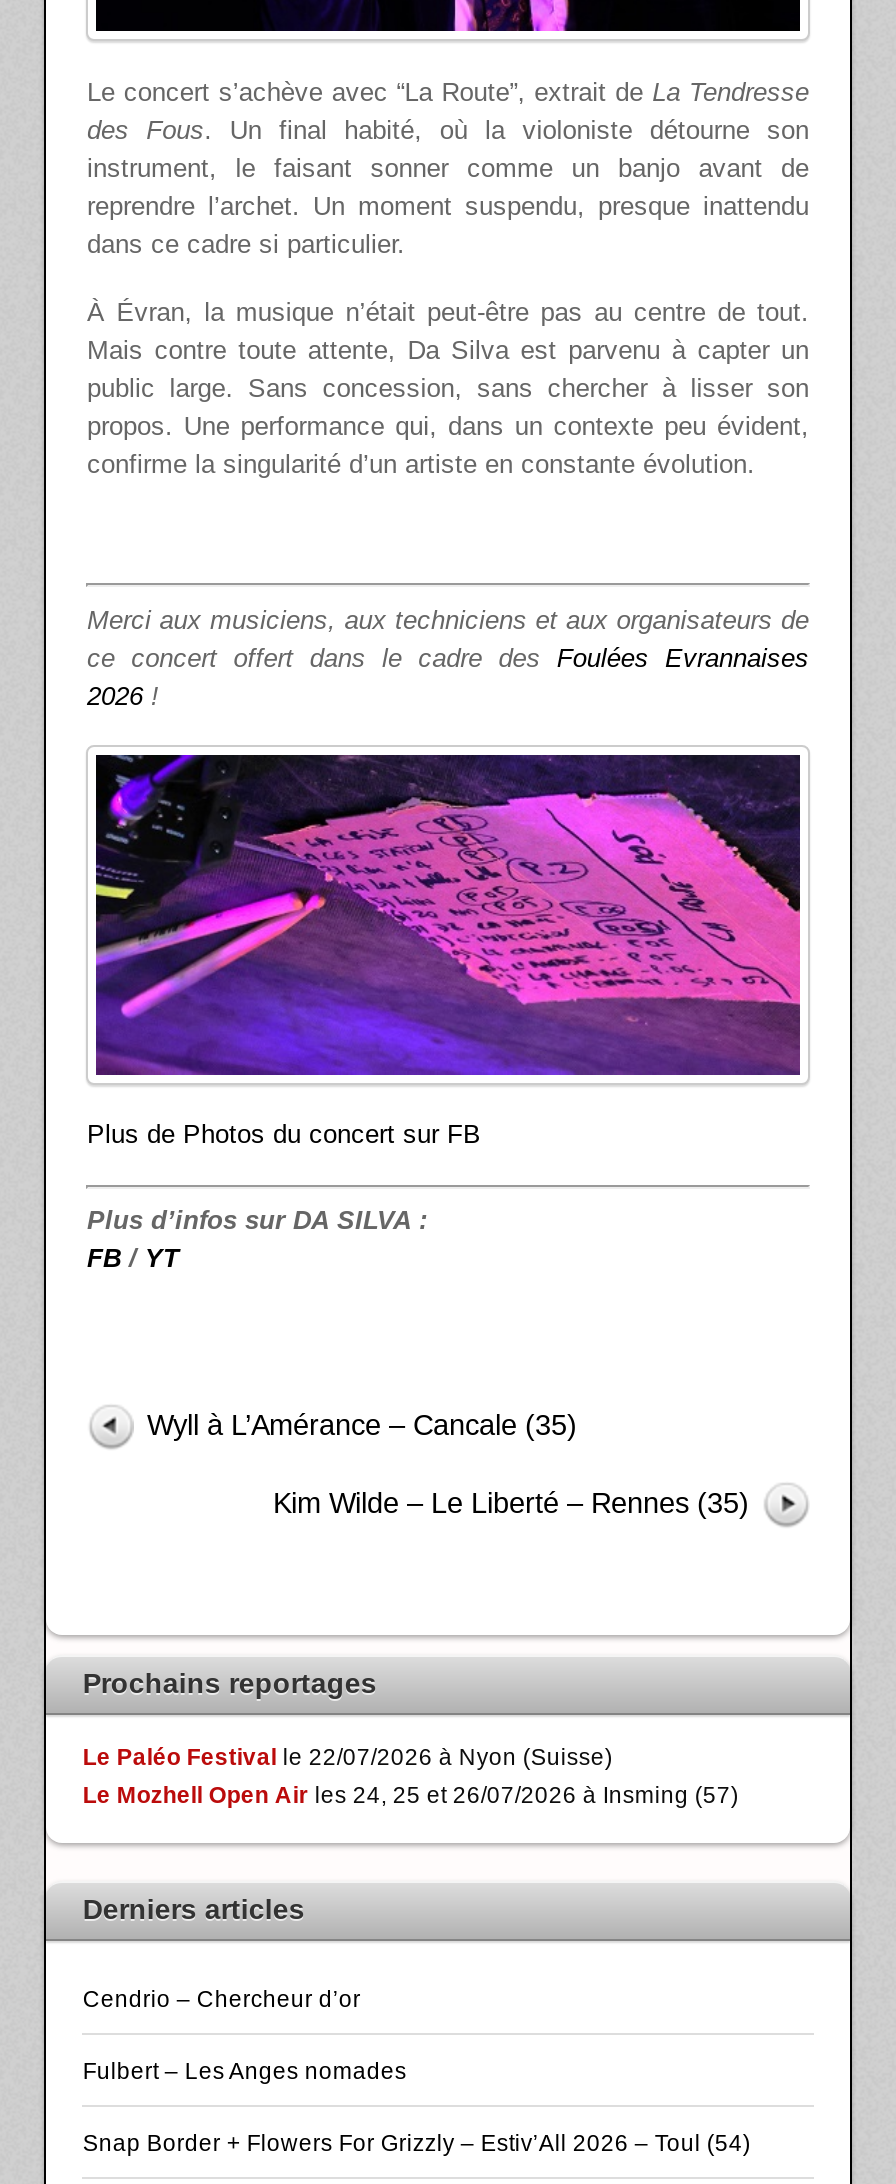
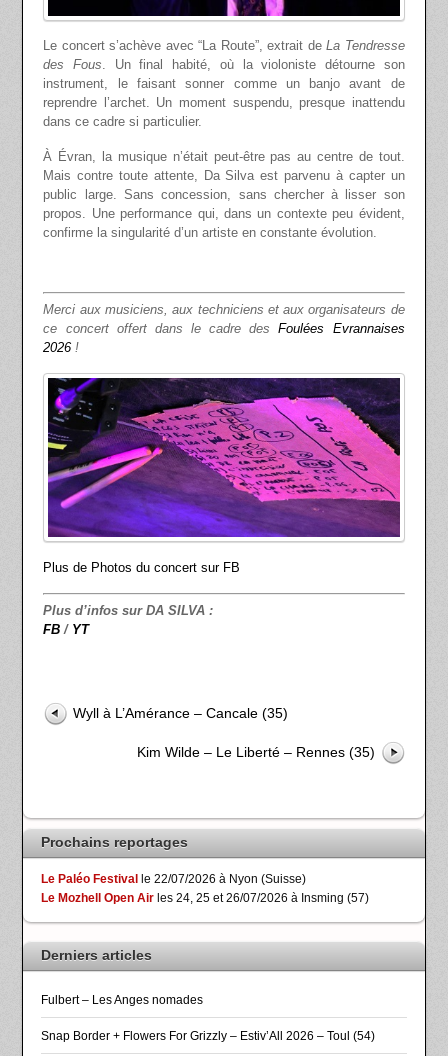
- Cendrio – Chercheur d’or
